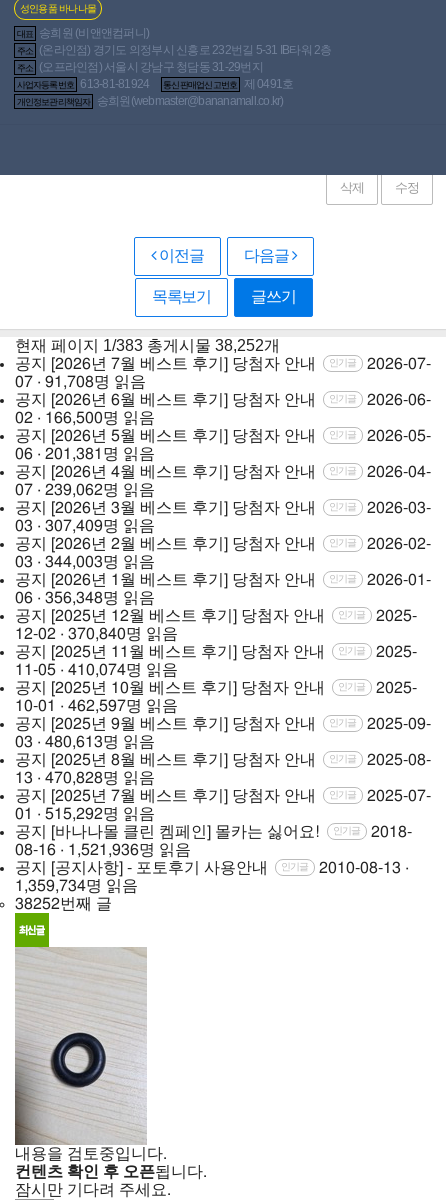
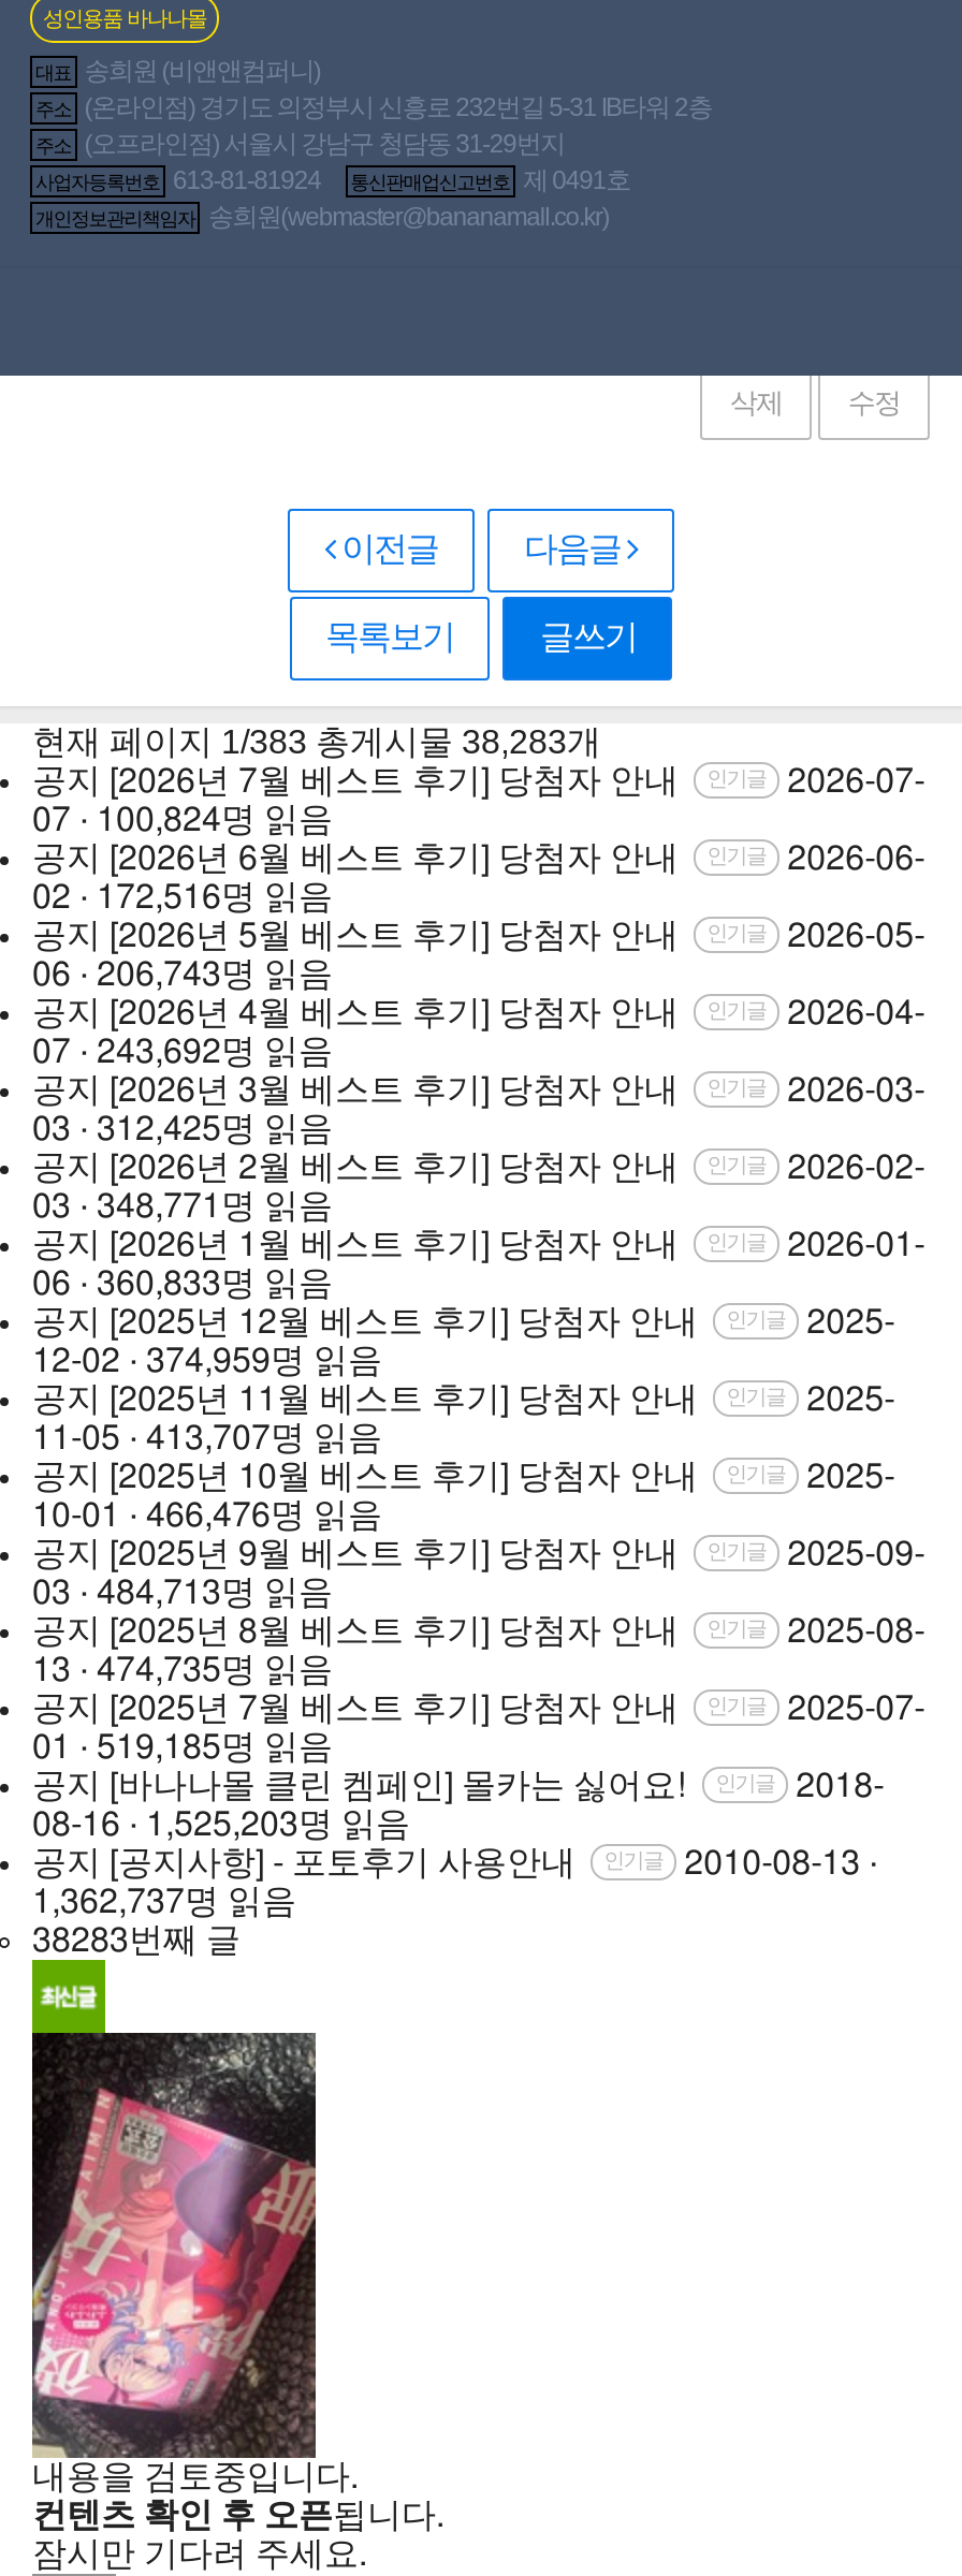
- 현재 페이지 1/383 총게시물 38,252개
+ 현재 페이지 1/383 총게시물 38,283개

- 07 · 91,708명 읽음
+ 07 · 100,824명 읽음

- 02 · 166,500명 읽음
+ 02 · 172,516명 읽음

- 06 · 201,381명 읽음
+ 06 · 206,743명 읽음

- 07 · 239,062명 읽음
+ 07 · 243,692명 읽음

- 03 · 307,409명 읽음
+ 03 · 312,425명 읽음

- 03 · 344,003명 읽음
+ 03 · 348,771명 읽음

- 06 · 356,348명 읽음
+ 06 · 360,833명 읽음

- 12-02 · 370,840명 읽음
+ 12-02 · 374,959명 읽음

- 11-05 · 410,074명 읽음
+ 11-05 · 413,707명 읽음

- 10-01 · 462,597명 읽음
+ 10-01 · 466,476명 읽음

- 03 · 480,613명 읽음
+ 03 · 484,713명 읽음

- 13 · 470,828명 읽음
+ 13 · 474,735명 읽음

- 01 · 515,292명 읽음
+ 01 · 519,185명 읽음

- 08-16 · 1,521,936명 읽음
+ 08-16 · 1,525,203명 읽음

- 1,359,734명 읽음
+ 1,362,737명 읽음

- 38252번째 글
+ 38283번째 글

- [image]
+ [image]
